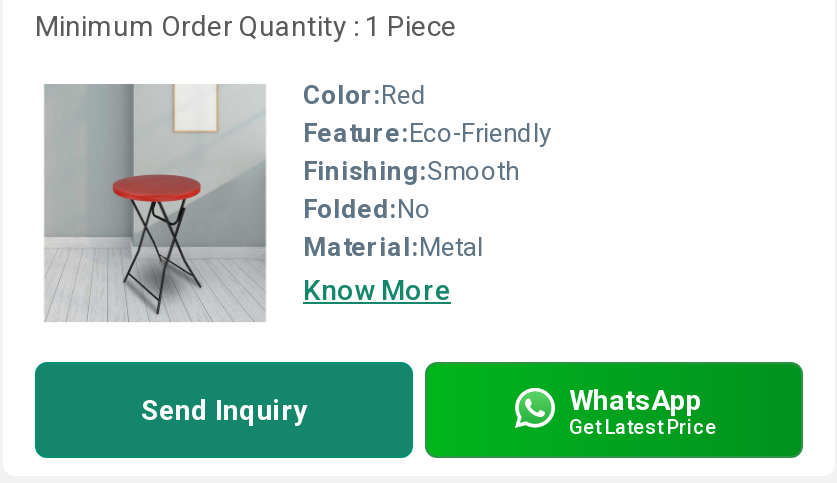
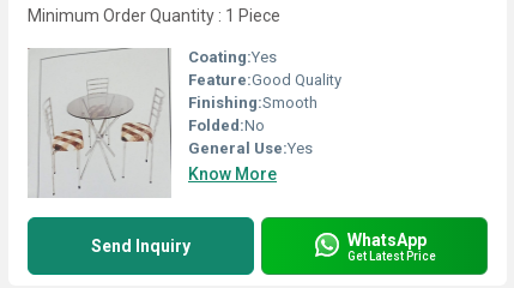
- [image]
- Color:Red
- Feature:Eco-Friendly
+ [image]
+ Coating:Yes
+ Feature:Good Quality

- Material:Metal
+ General Use:Yes
